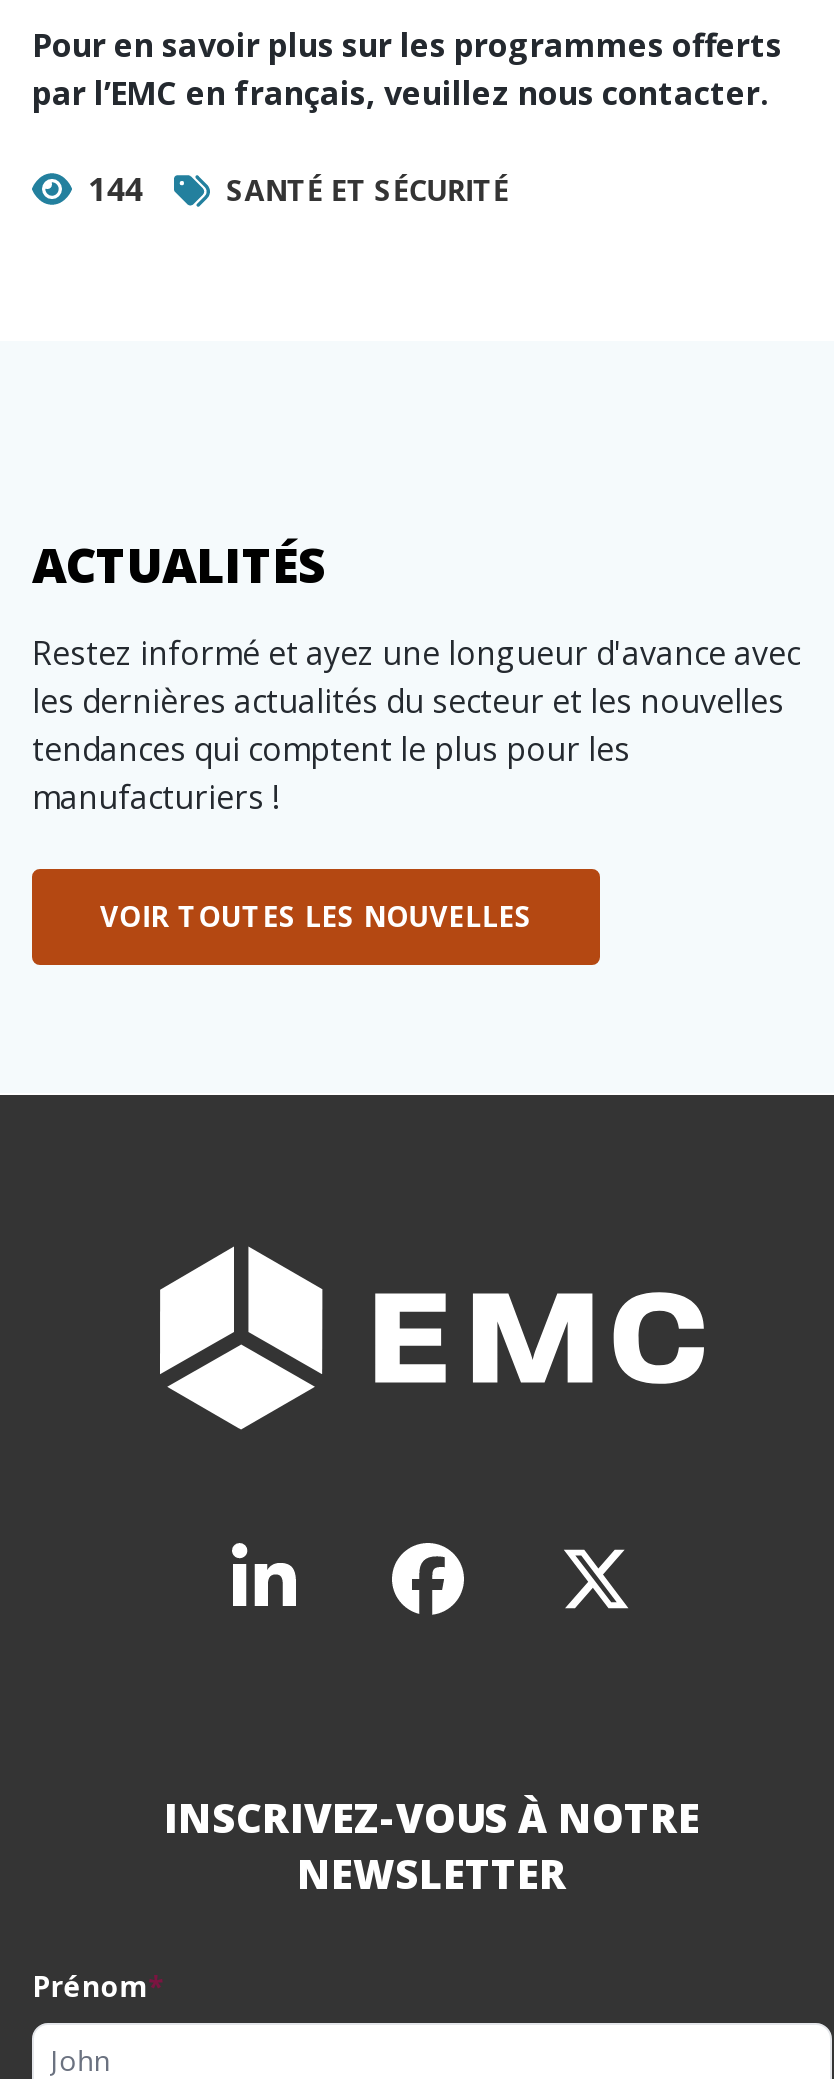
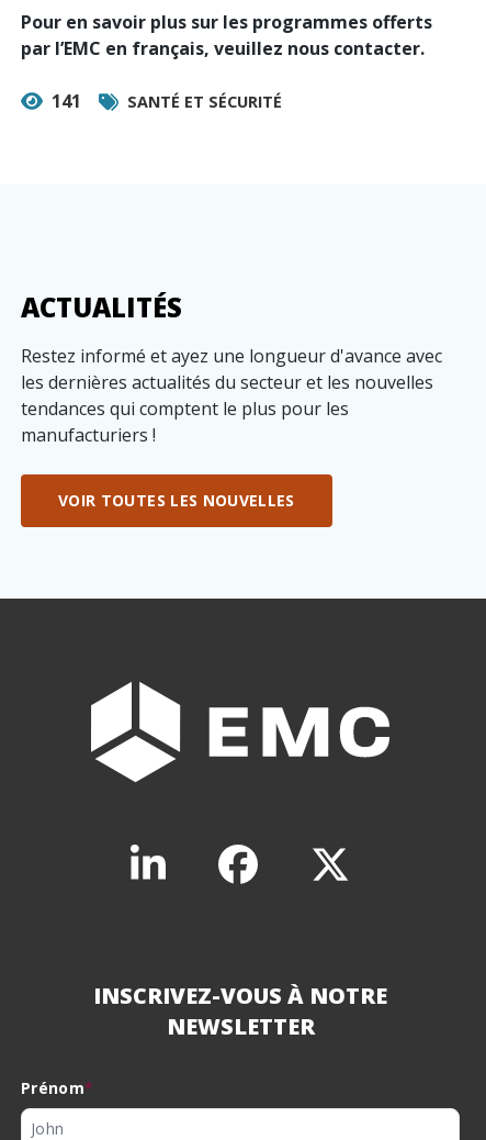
- 144
+ 141
